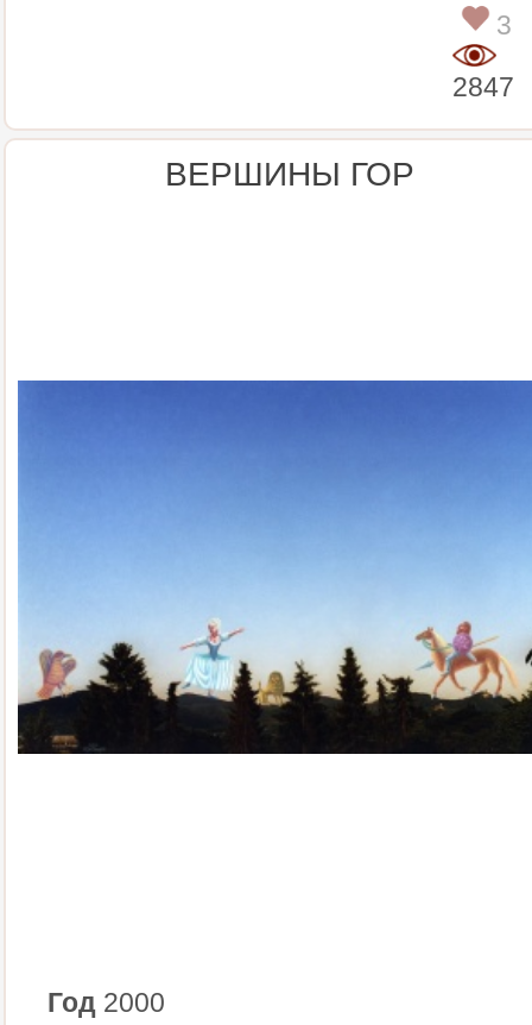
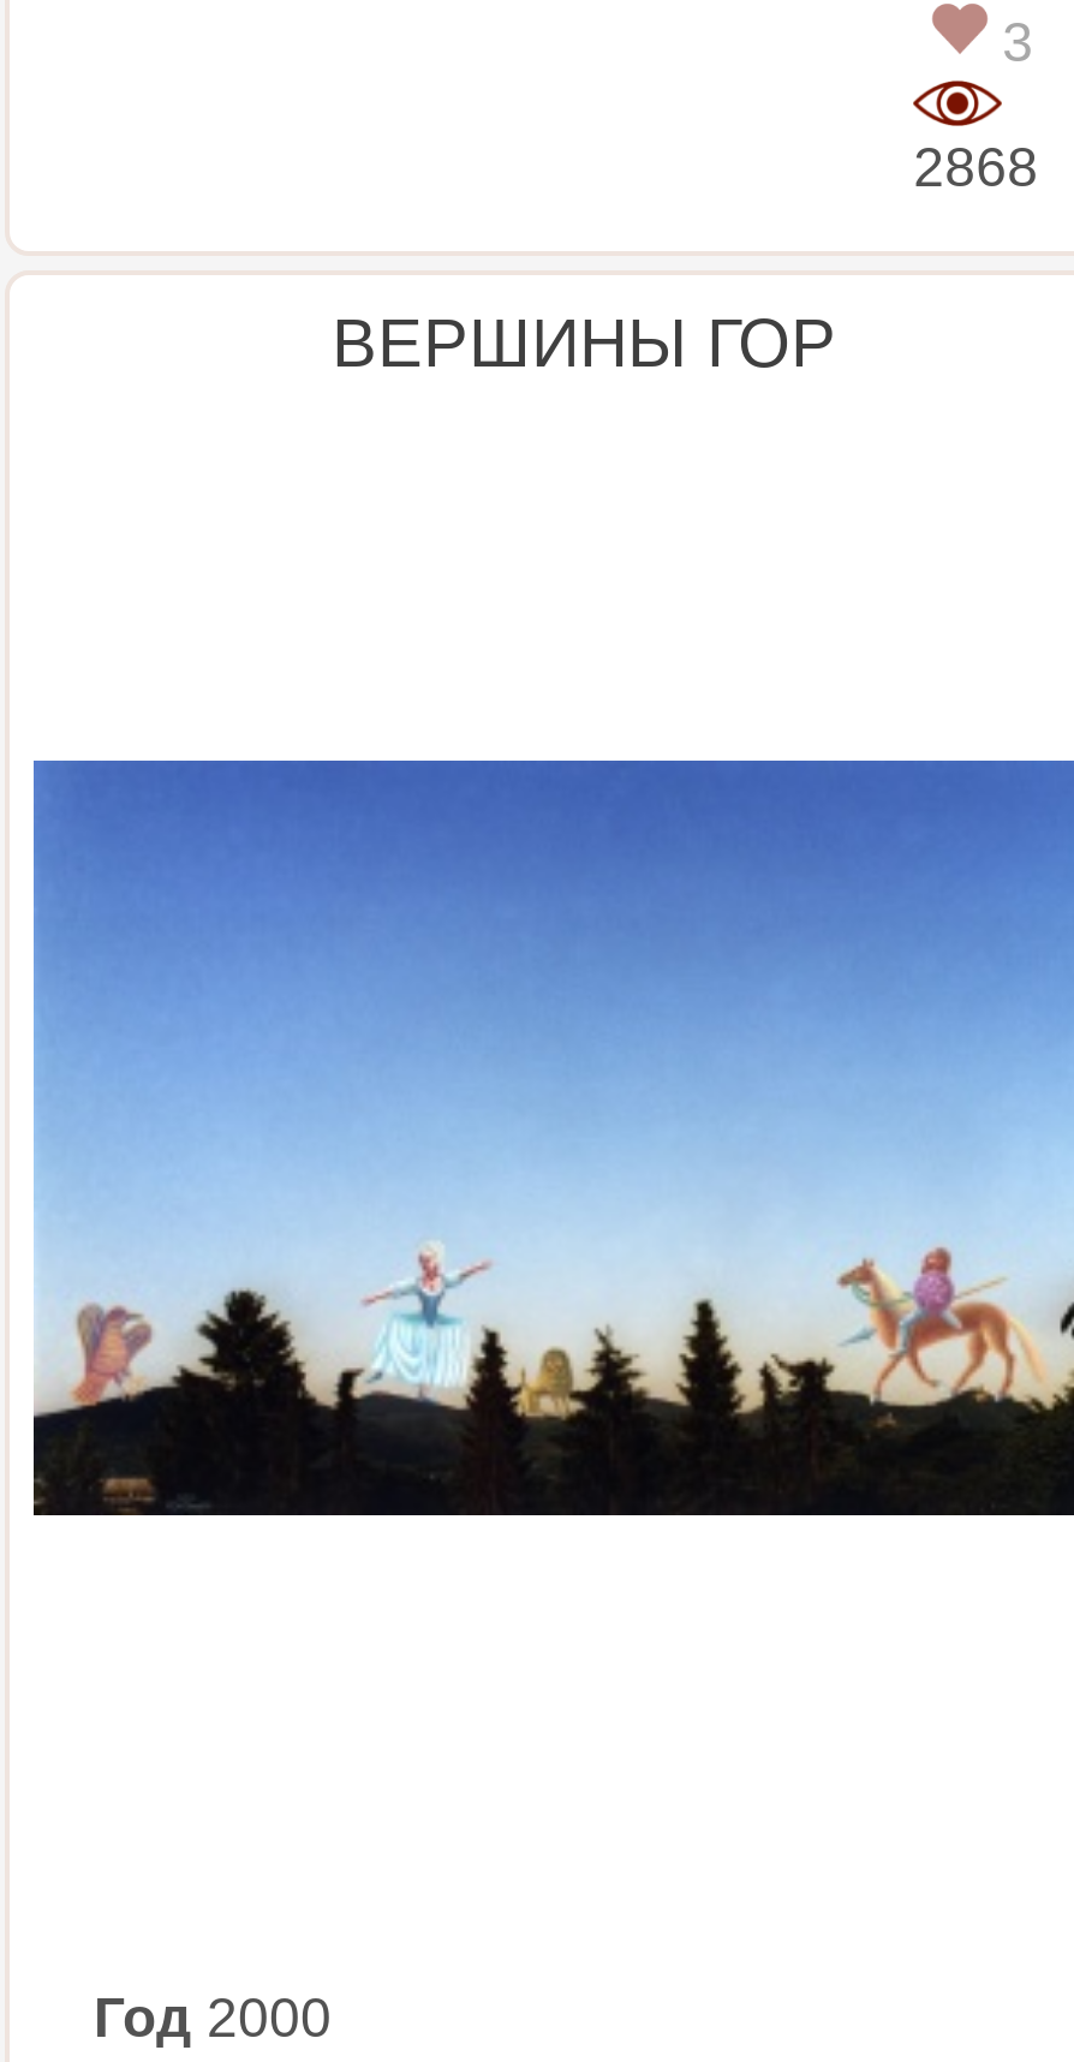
- 2847
+ 2868
